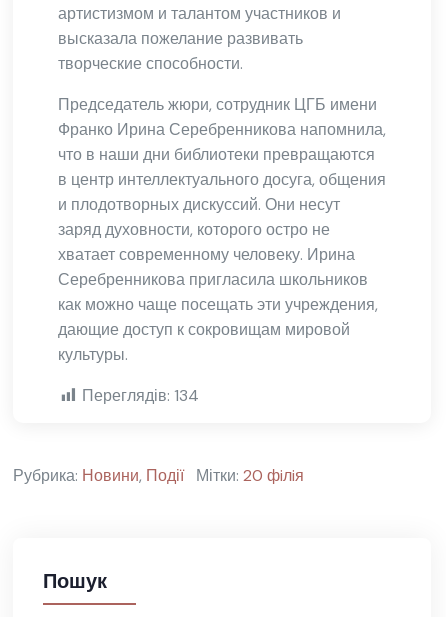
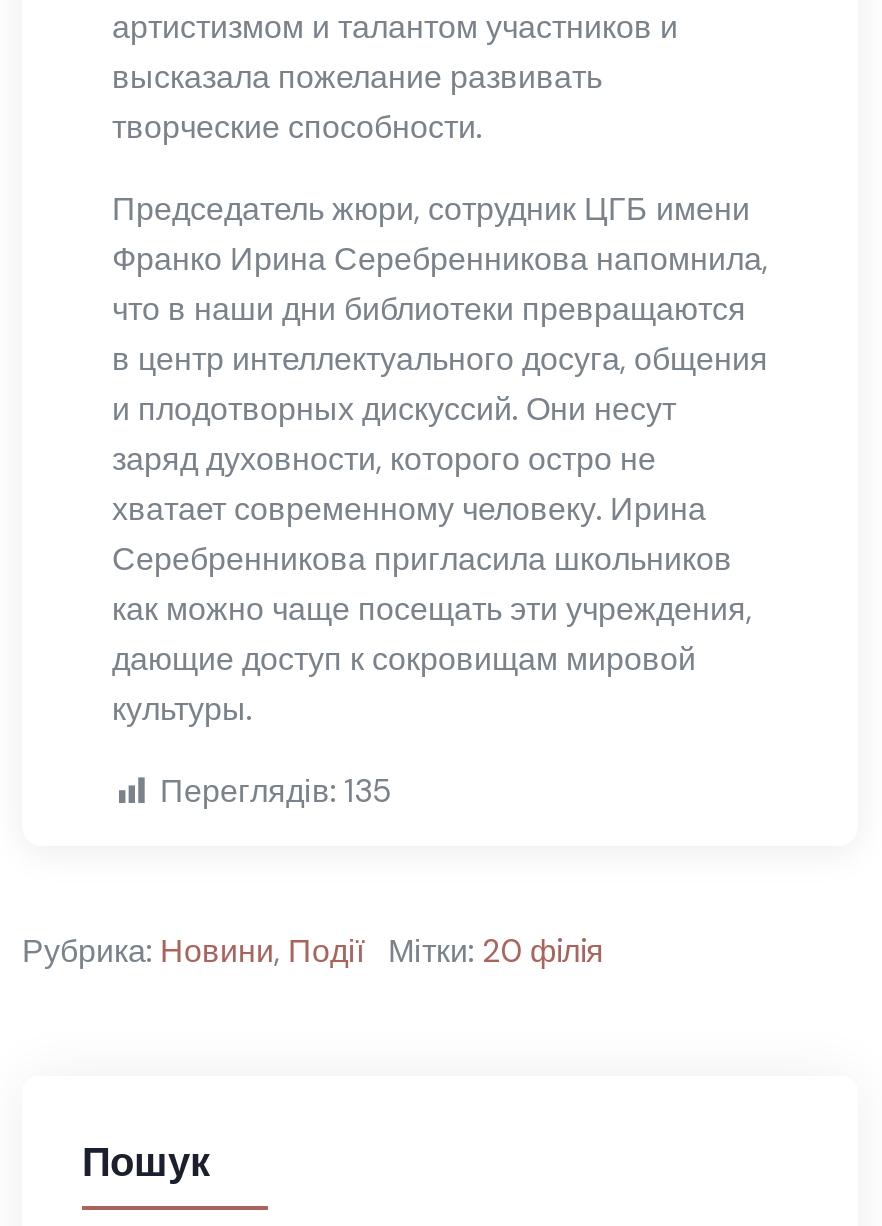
- Переглядів: 134
+ Переглядів: 135
